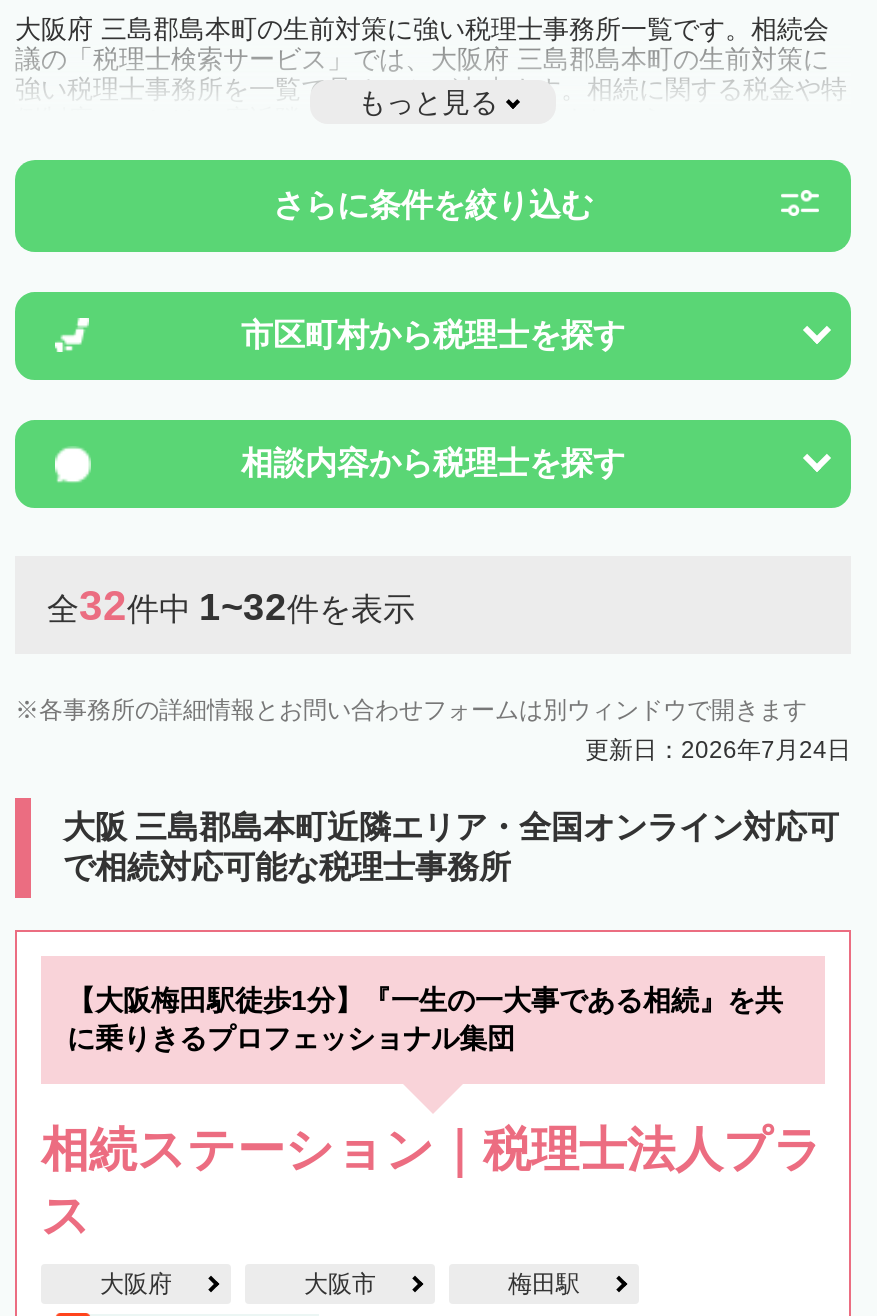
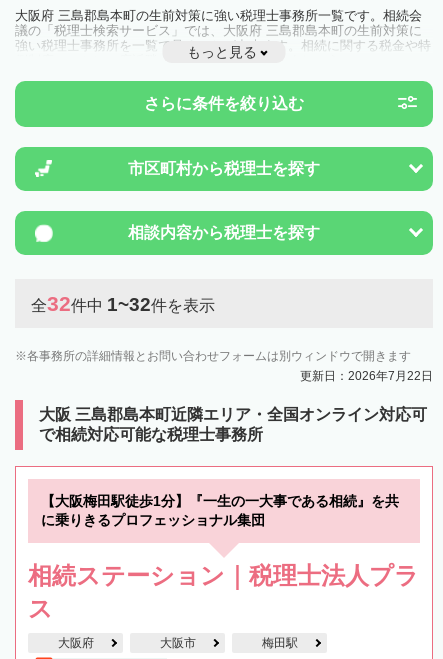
- 更新日：2026年7月24日
+ 更新日：2026年7月22日
